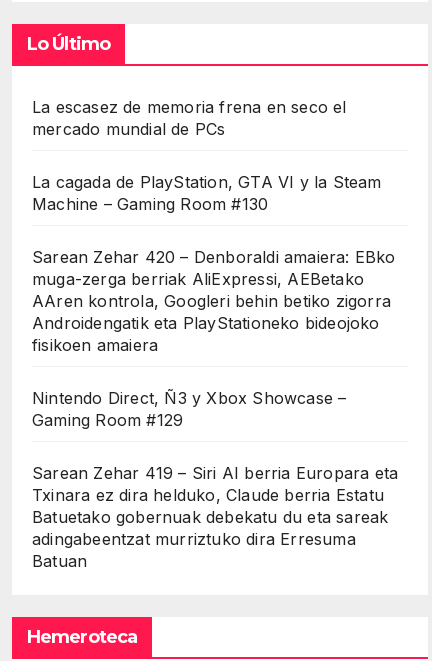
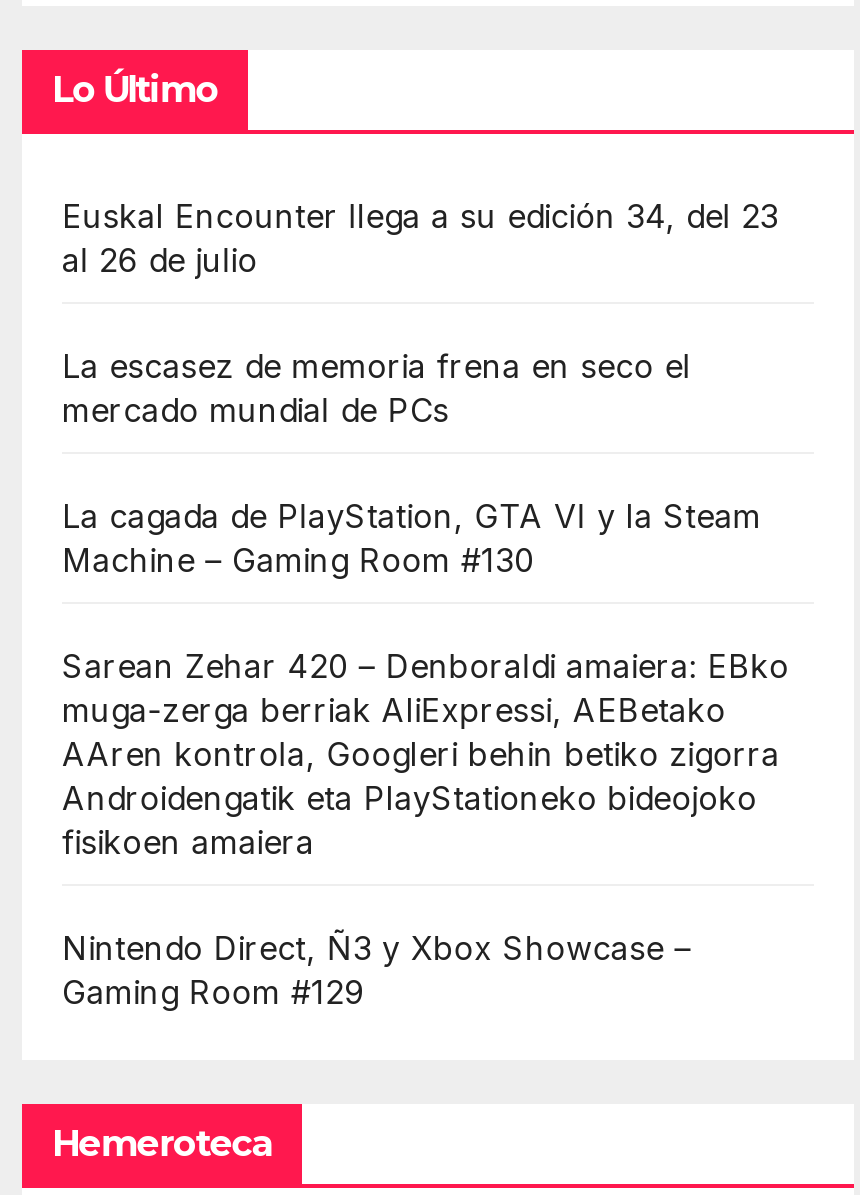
+ Euskal Encounter llega a su edición 34, del 23
+ al 26 de julio

moved down: La escasez de memoria frena en seco el | mercado mundial de PCs | La cagada de PlayStation, GTA VI y la Steam | ... | Nintendo Direct, Ñ3 y Xbox Showcase – | Gaming Room #129

- Sarean Zehar 419 – Siri AI berria Europara eta
- Txinara ez dira helduko, Claude berria Estatu
- Batuetako gobernuak debekatu du eta sareak
- adingabeentzat murriztuko dira Erresuma
- Batuan
